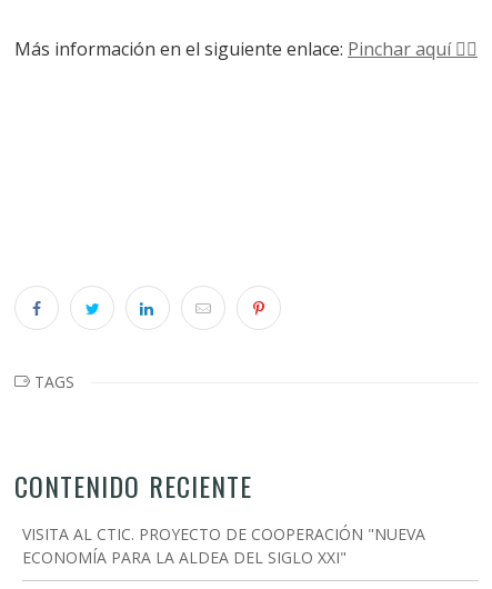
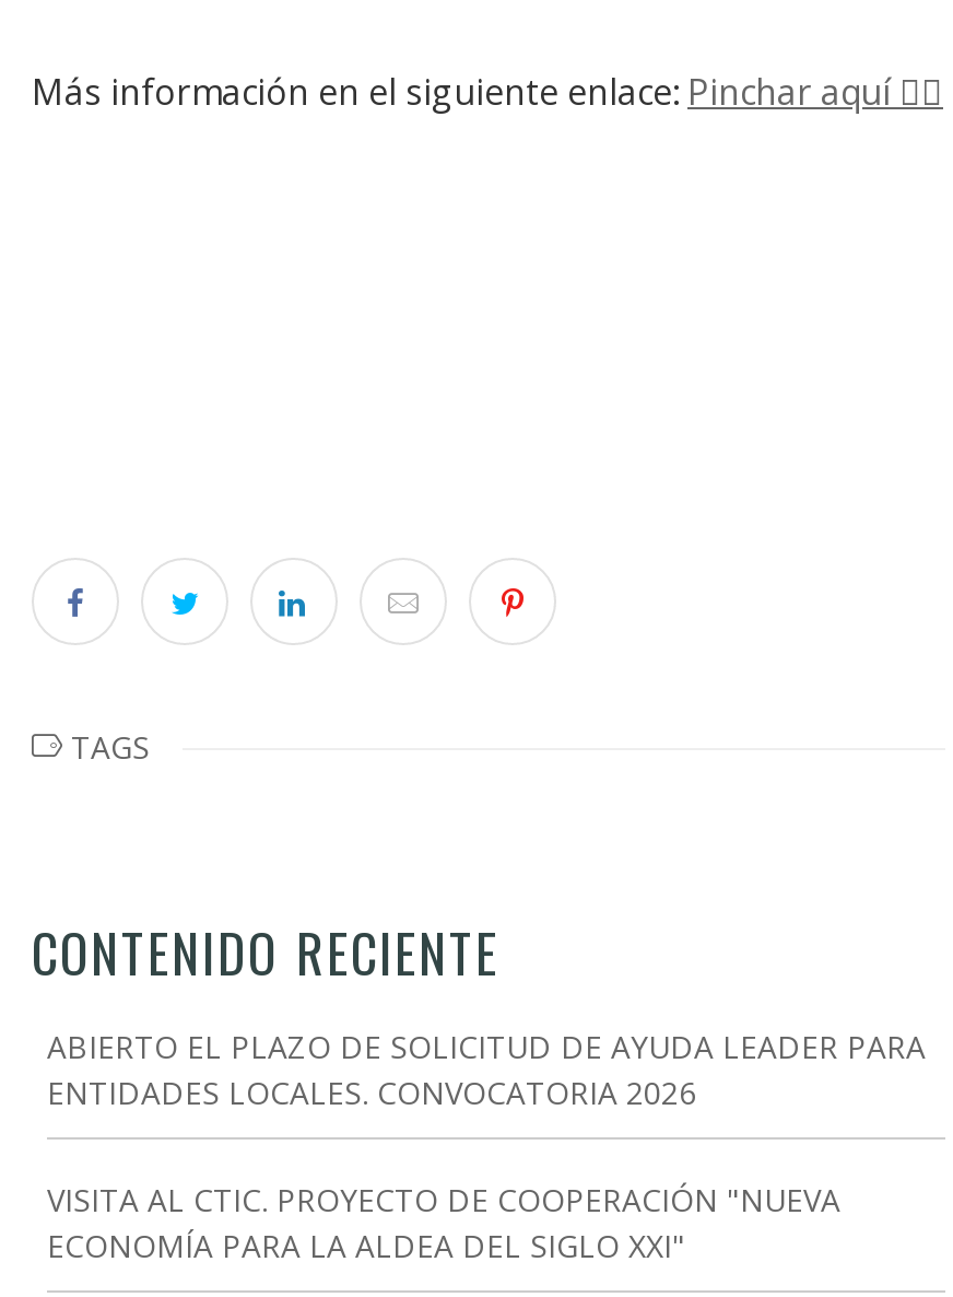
+ ABIERTO EL PLAZO DE SOLICITUD DE AYUDA LEADER PARA
+ ENTIDADES LOCALES. CONVOCATORIA 2026
